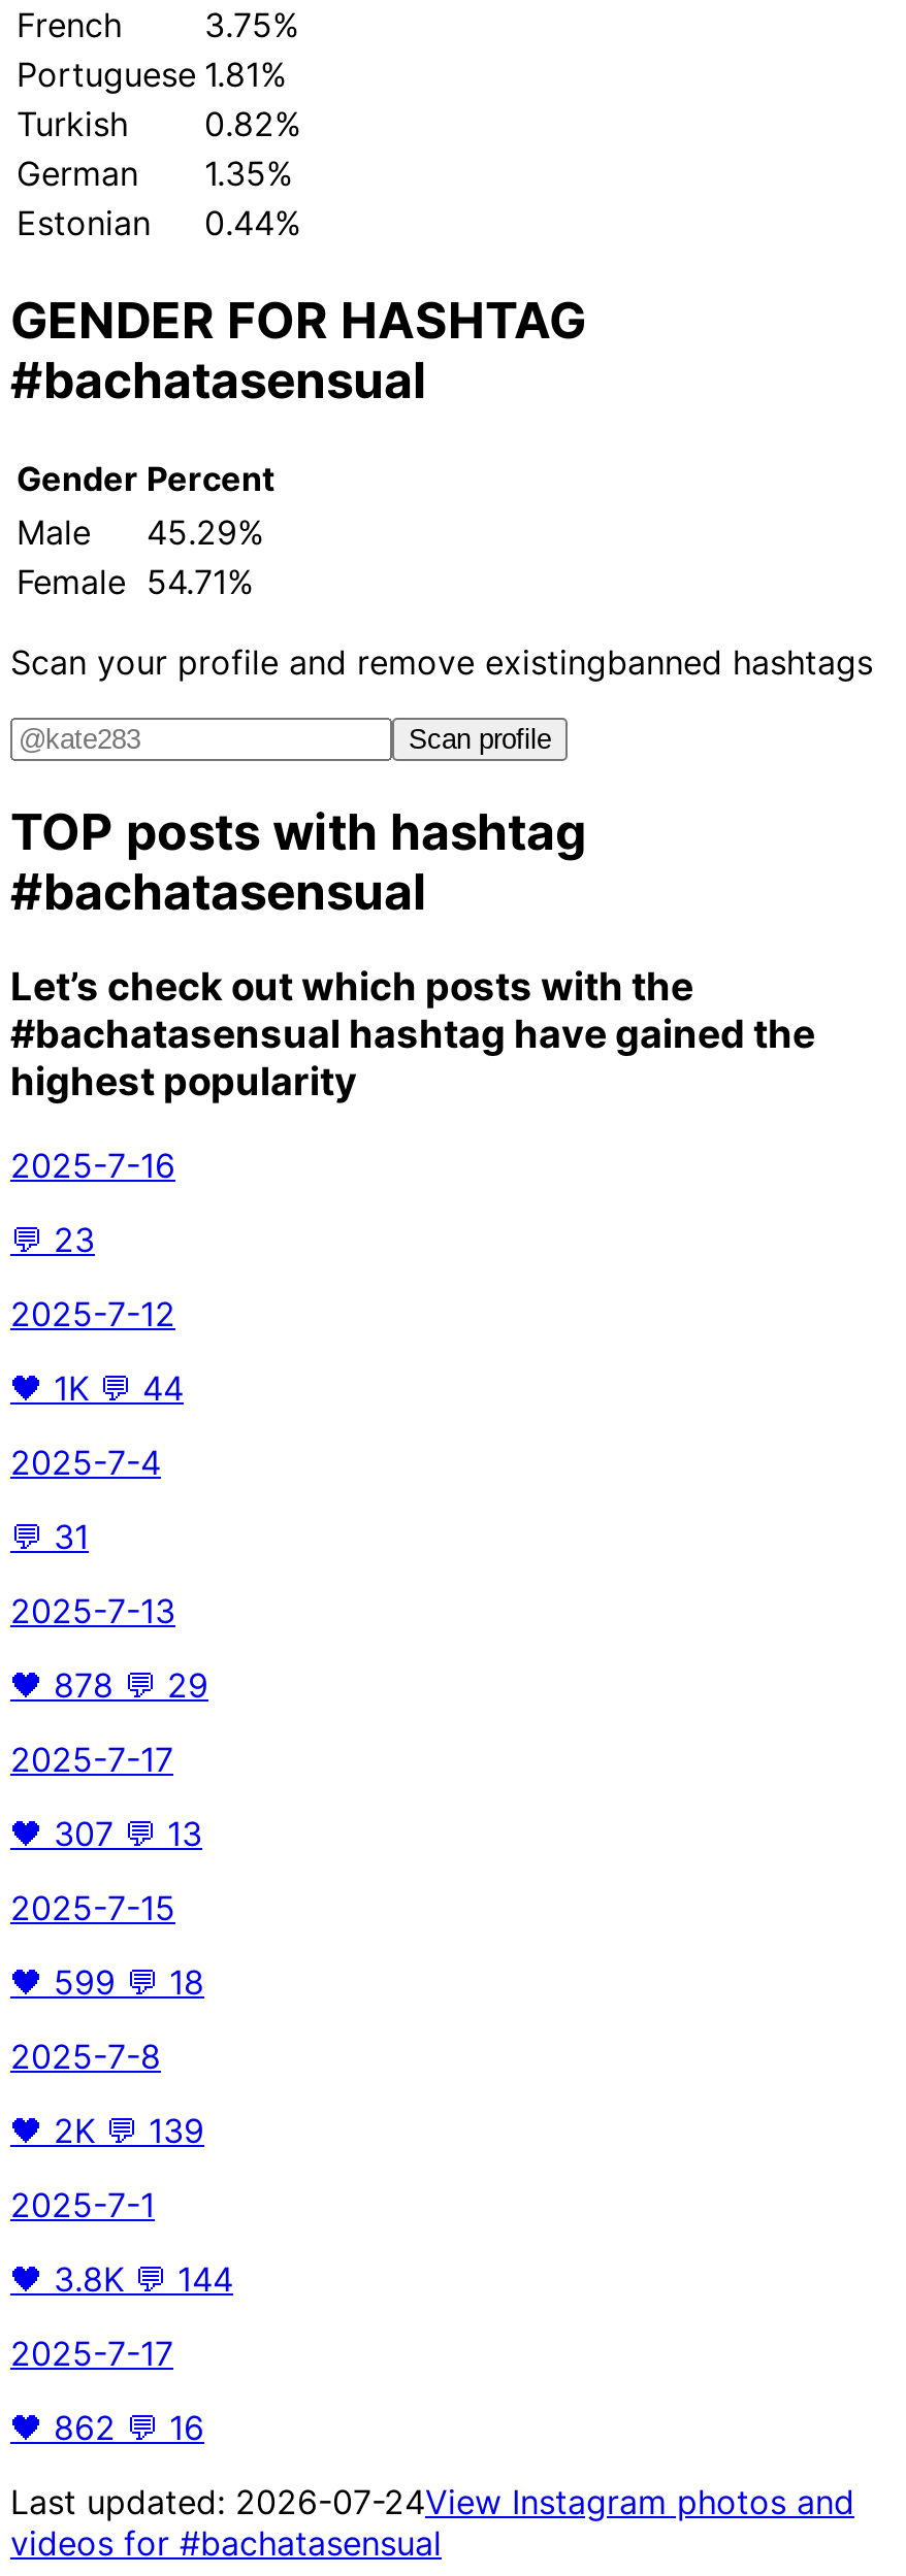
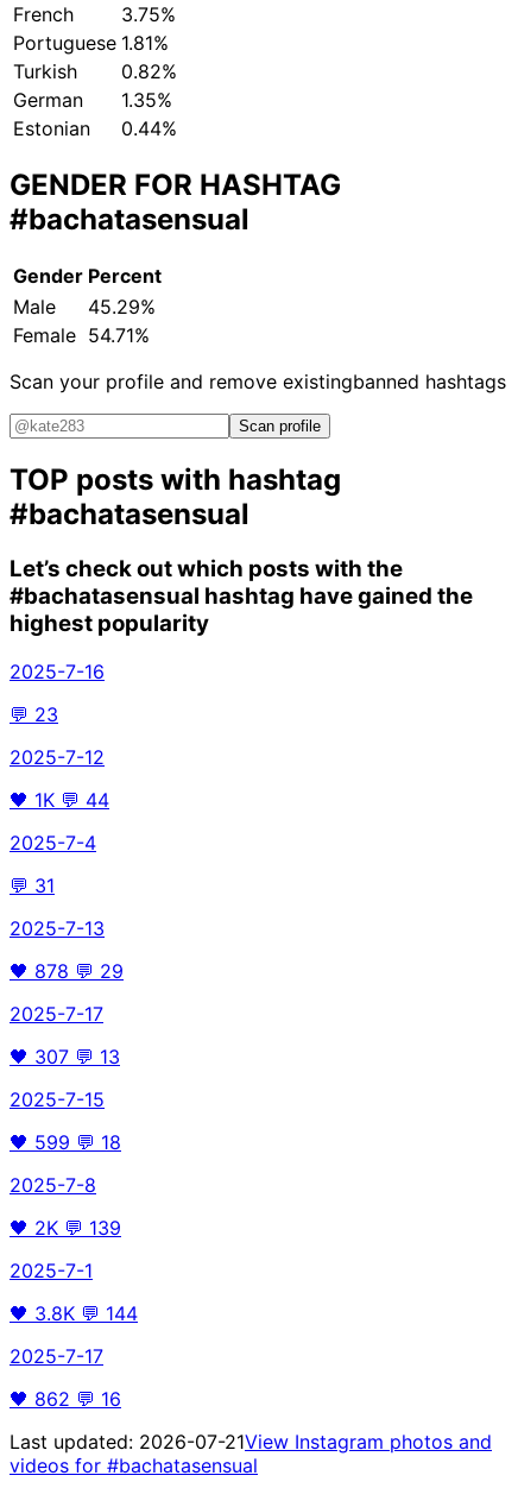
- Last updated: 2026-07-24View Instagram photos and
+ Last updated: 2026-07-21View Instagram photos and
